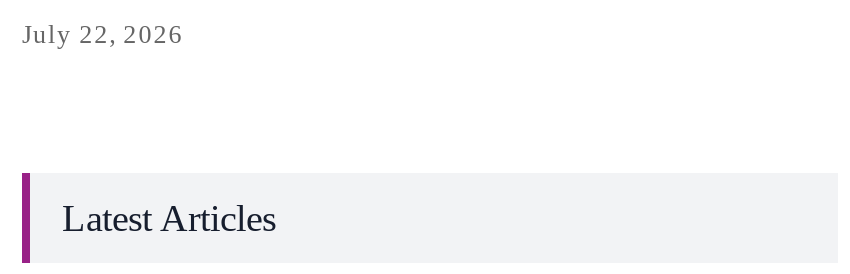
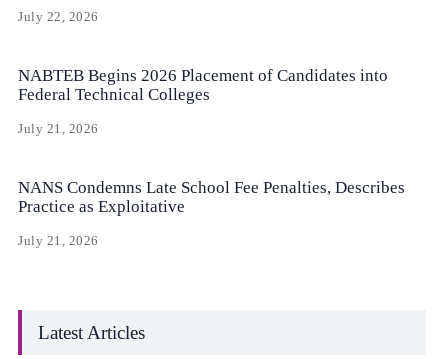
+ NABTEB Begins 2026 Placement of Candidates into
+ Federal Technical Colleges
+ July 21, 2026
+ NANS Condemns Late School Fee Penalties, Describes
+ Practice as Exploitative
+ July 21, 2026
